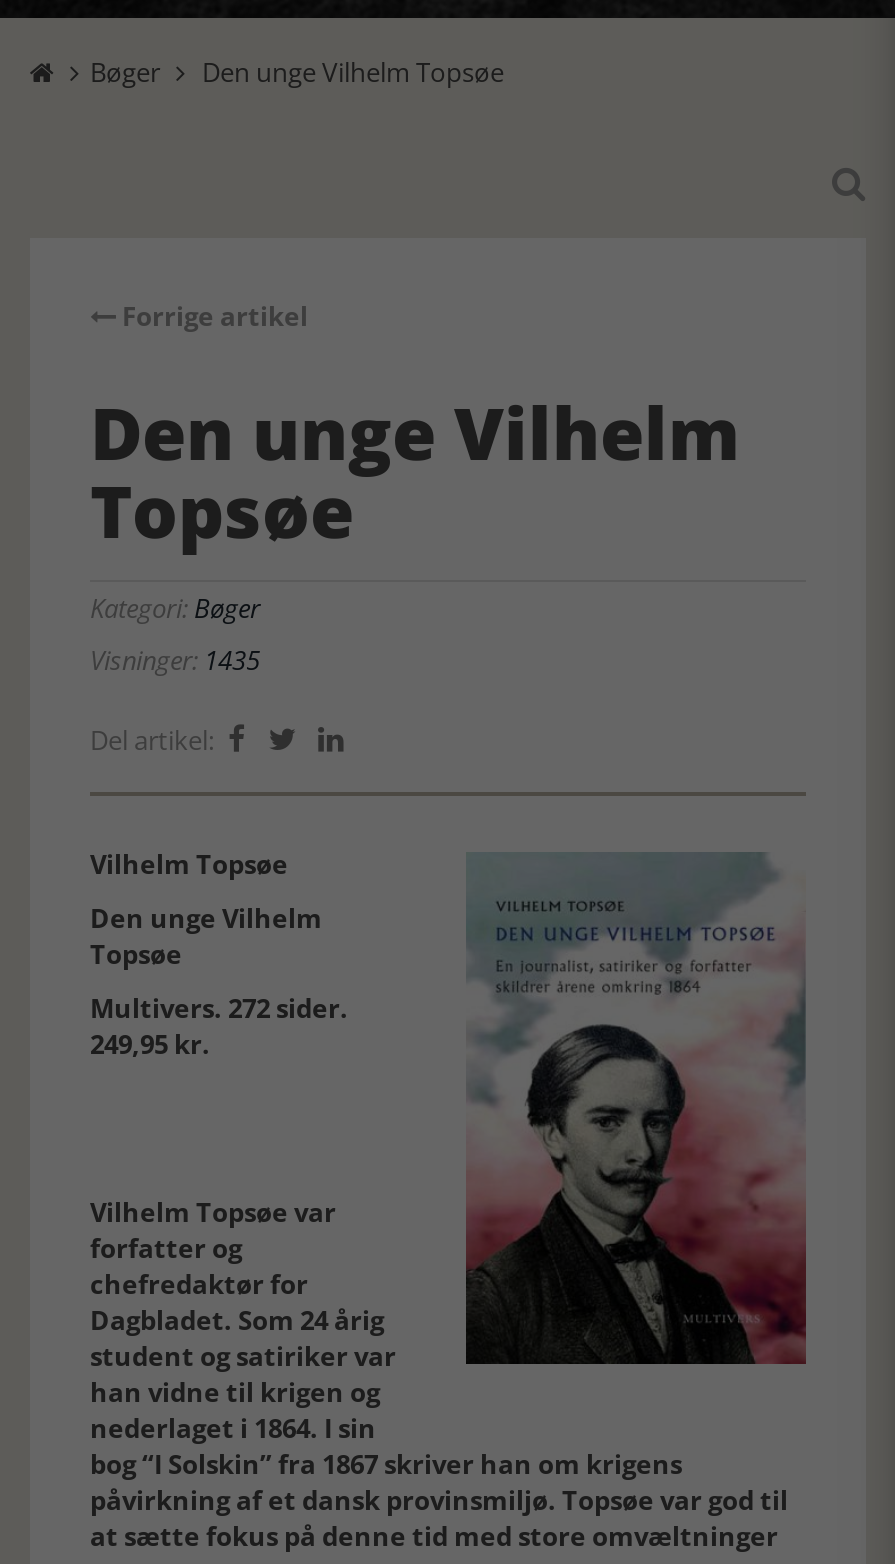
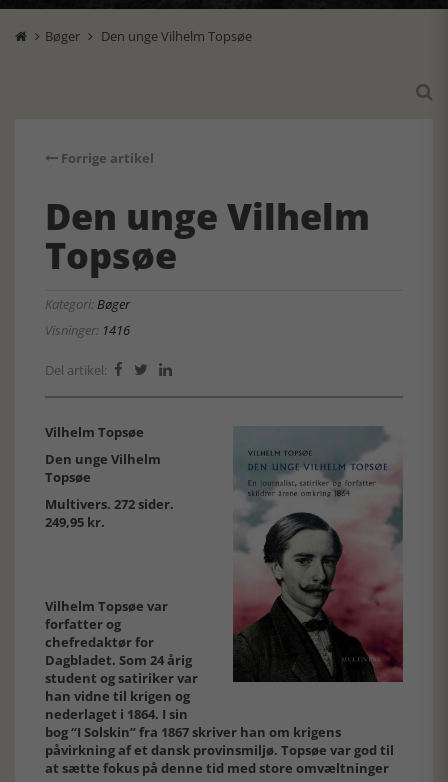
- Visninger: 1435
+ Visninger: 1416
